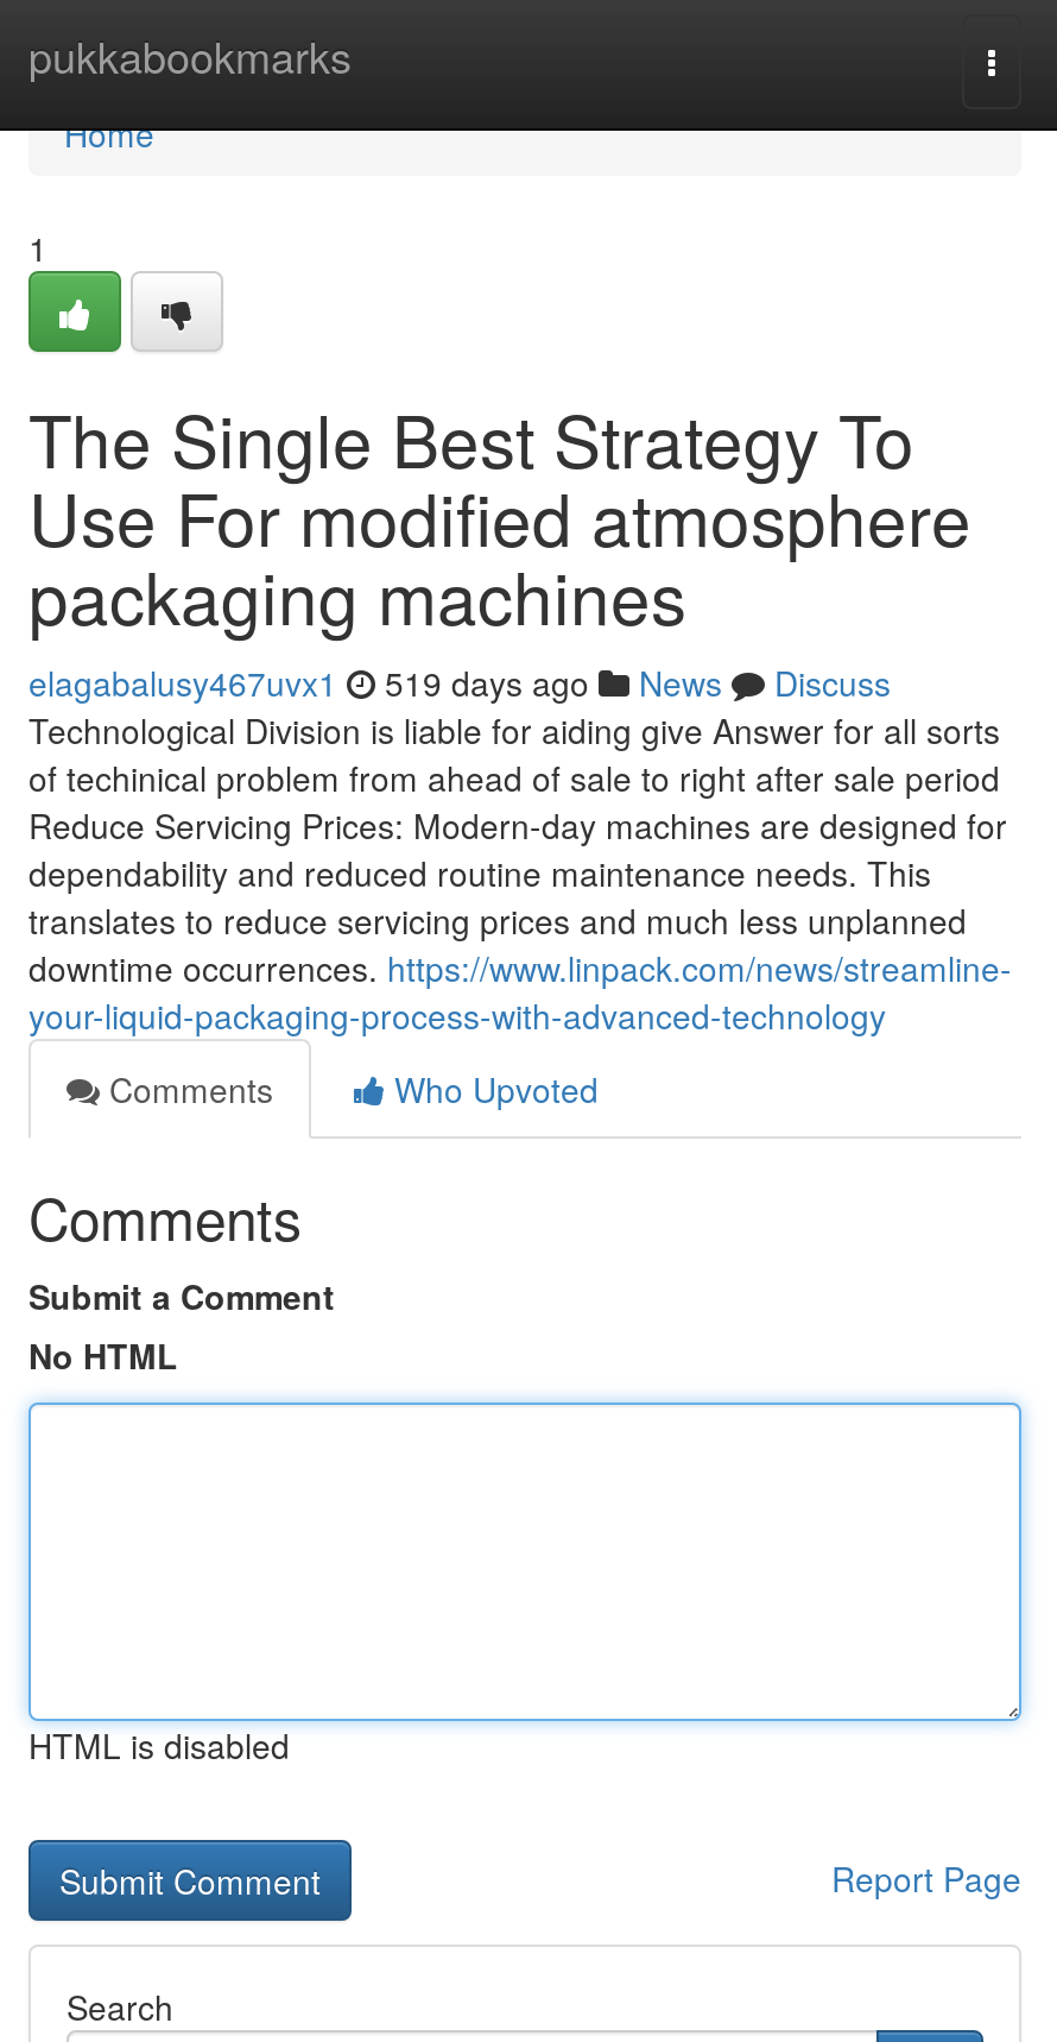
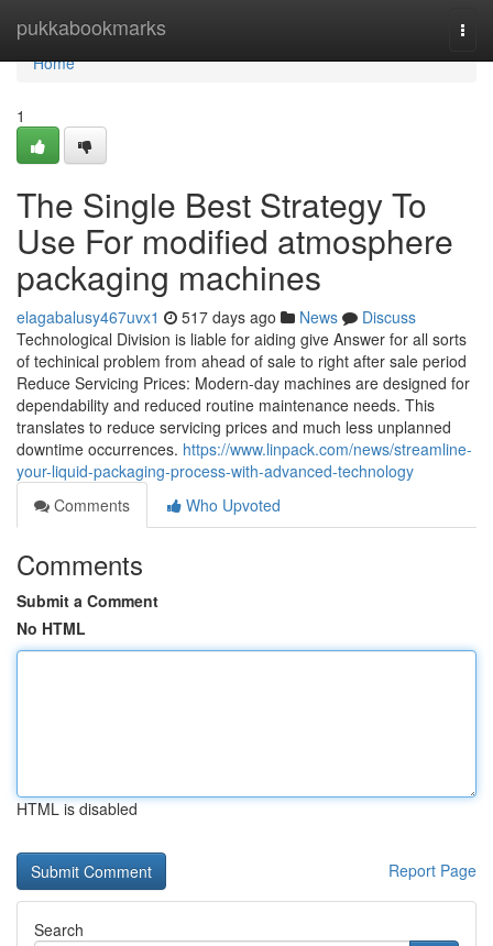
- elagabalusy467uvx1 519 days ago News Discuss
+ elagabalusy467uvx1 517 days ago News Discuss
